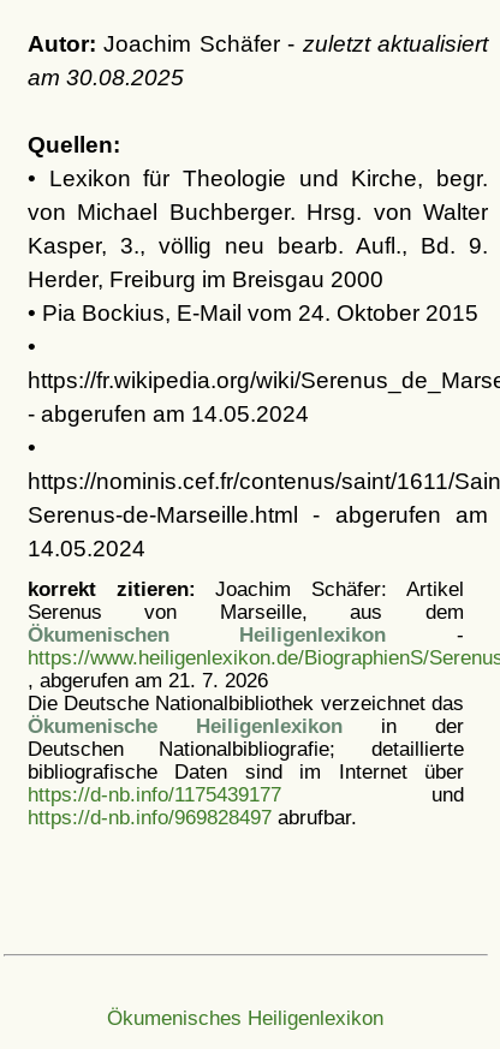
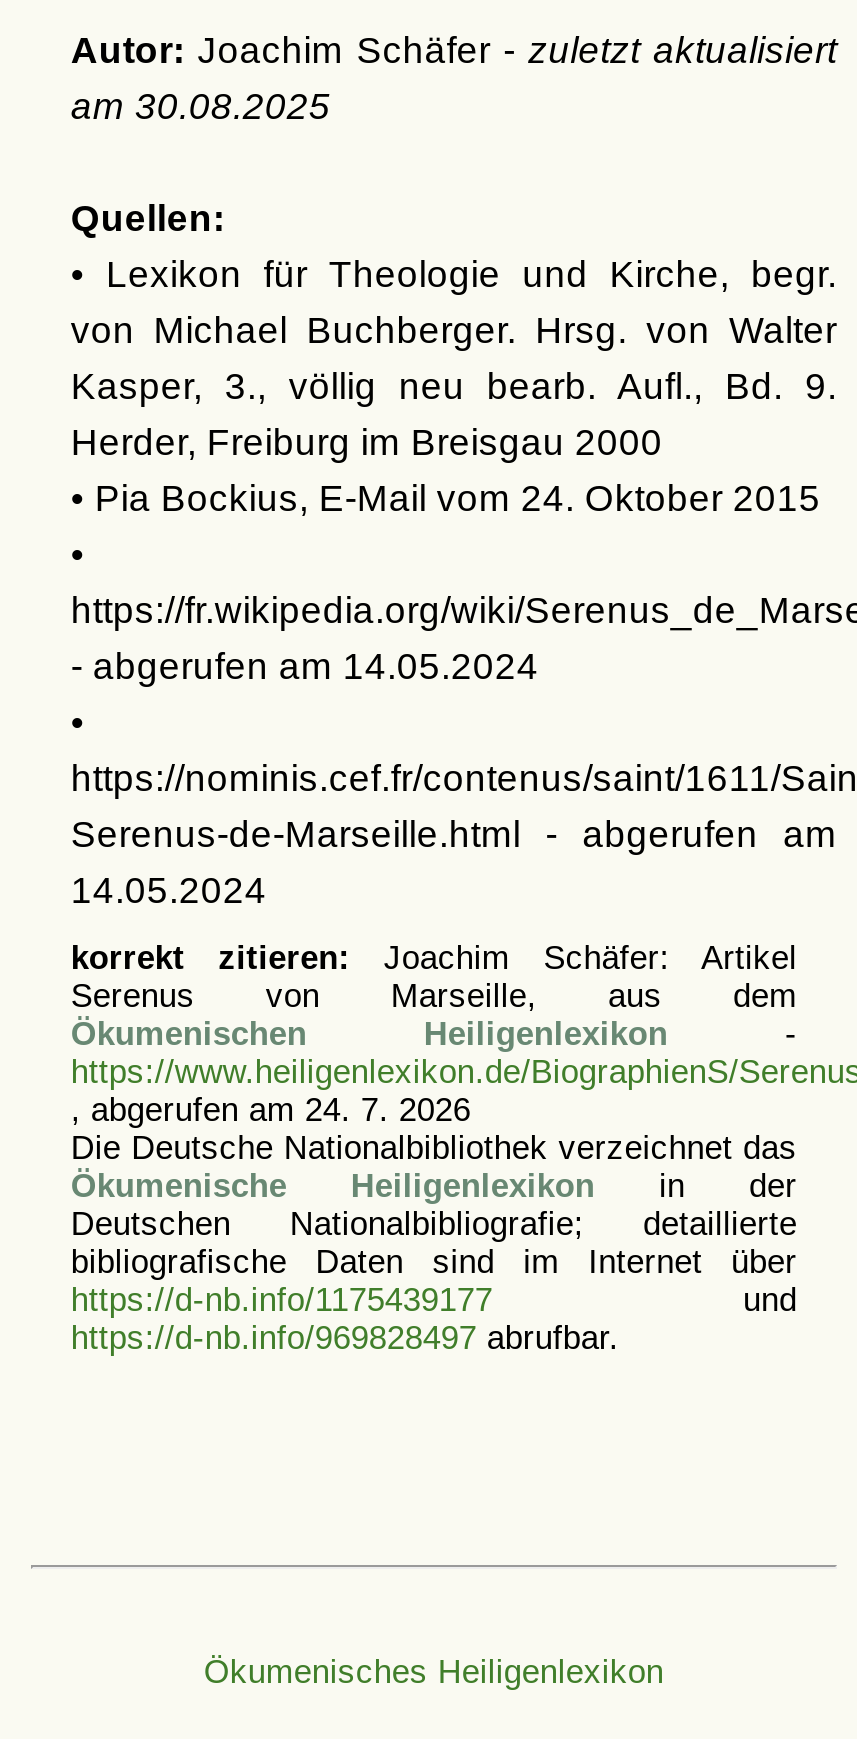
- , abgerufen am 21. 7. 2026
+ , abgerufen am 24. 7. 2026
